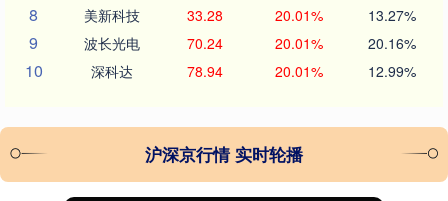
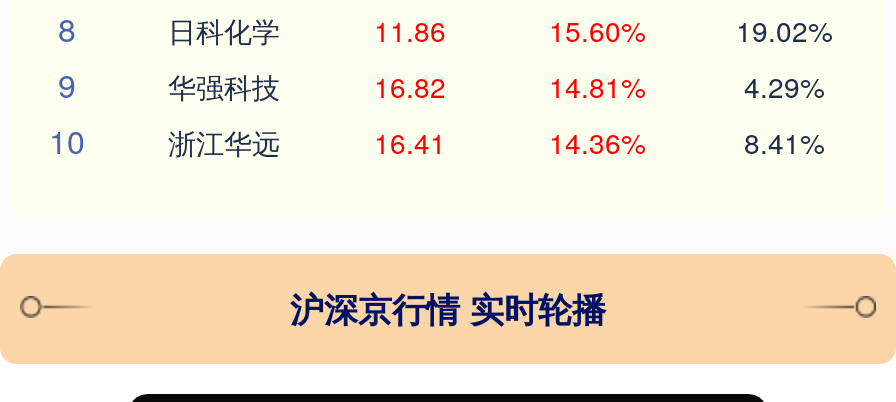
- 美新科技
- 33.28
- 20.01%
- 13.27%
+ 日科化学
+ 11.86
+ 15.60%
+ 19.02%

- 波长光电
- 70.24
- 20.01%
- 20.16%
+ 华强科技
+ 16.82
+ 14.81%
+ 4.29%

- 深科达
- 78.94
- 20.01%
- 12.99%
+ 浙江华远
+ 16.41
+ 14.36%
+ 8.41%
